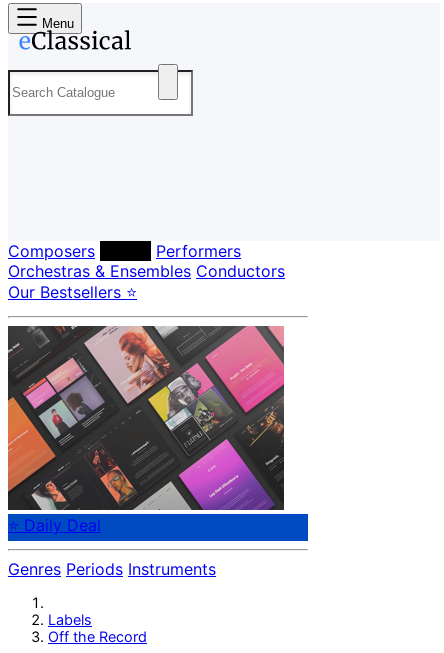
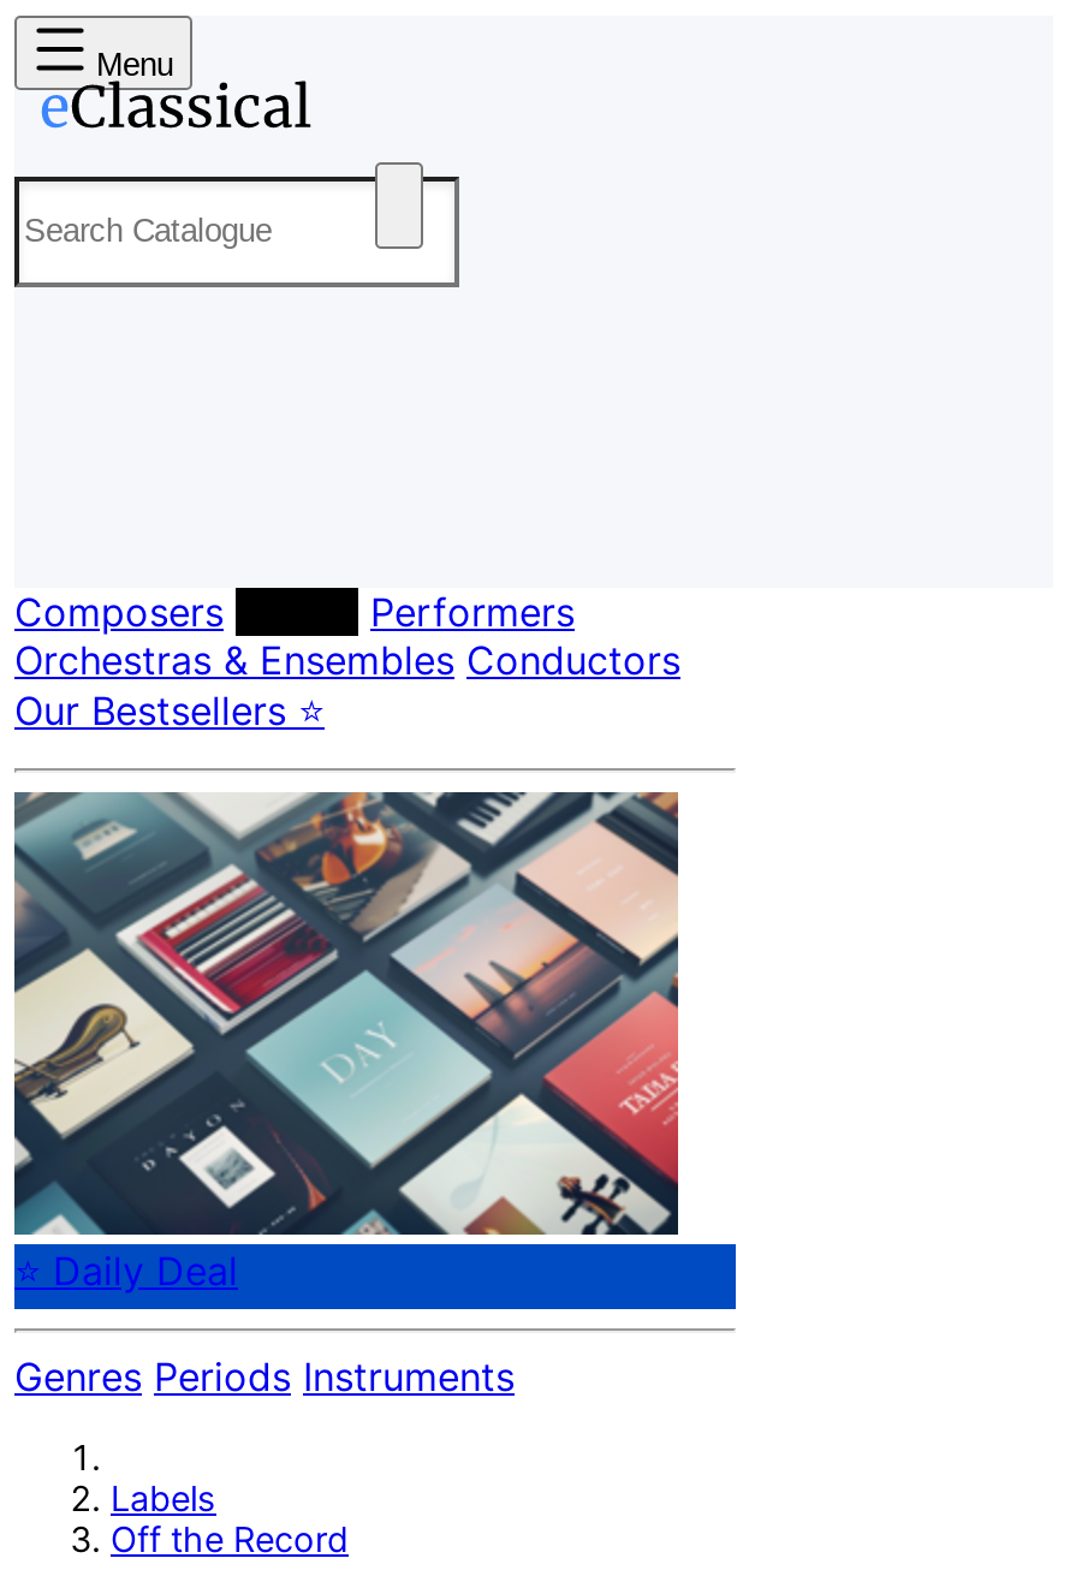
- [image]
+ [image]
